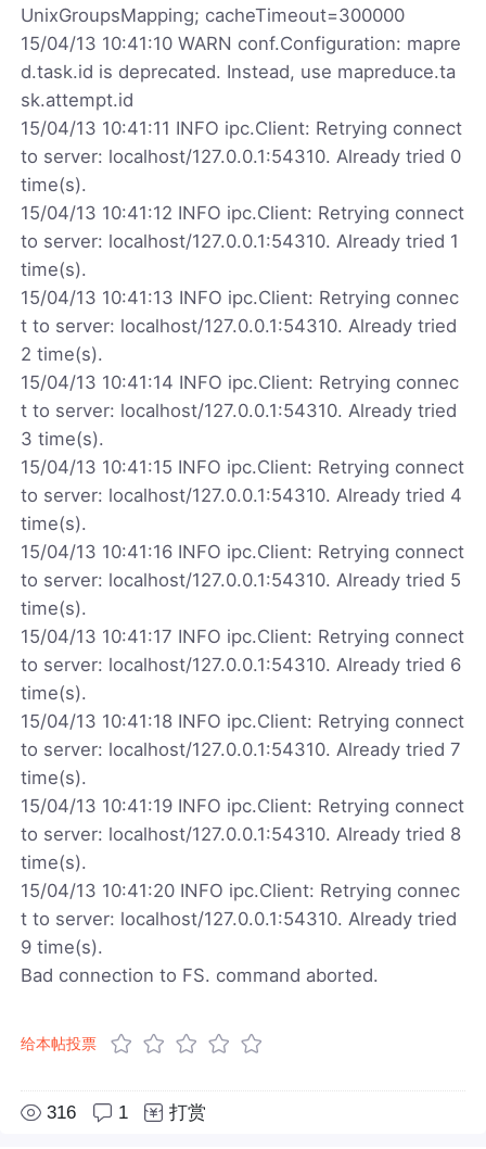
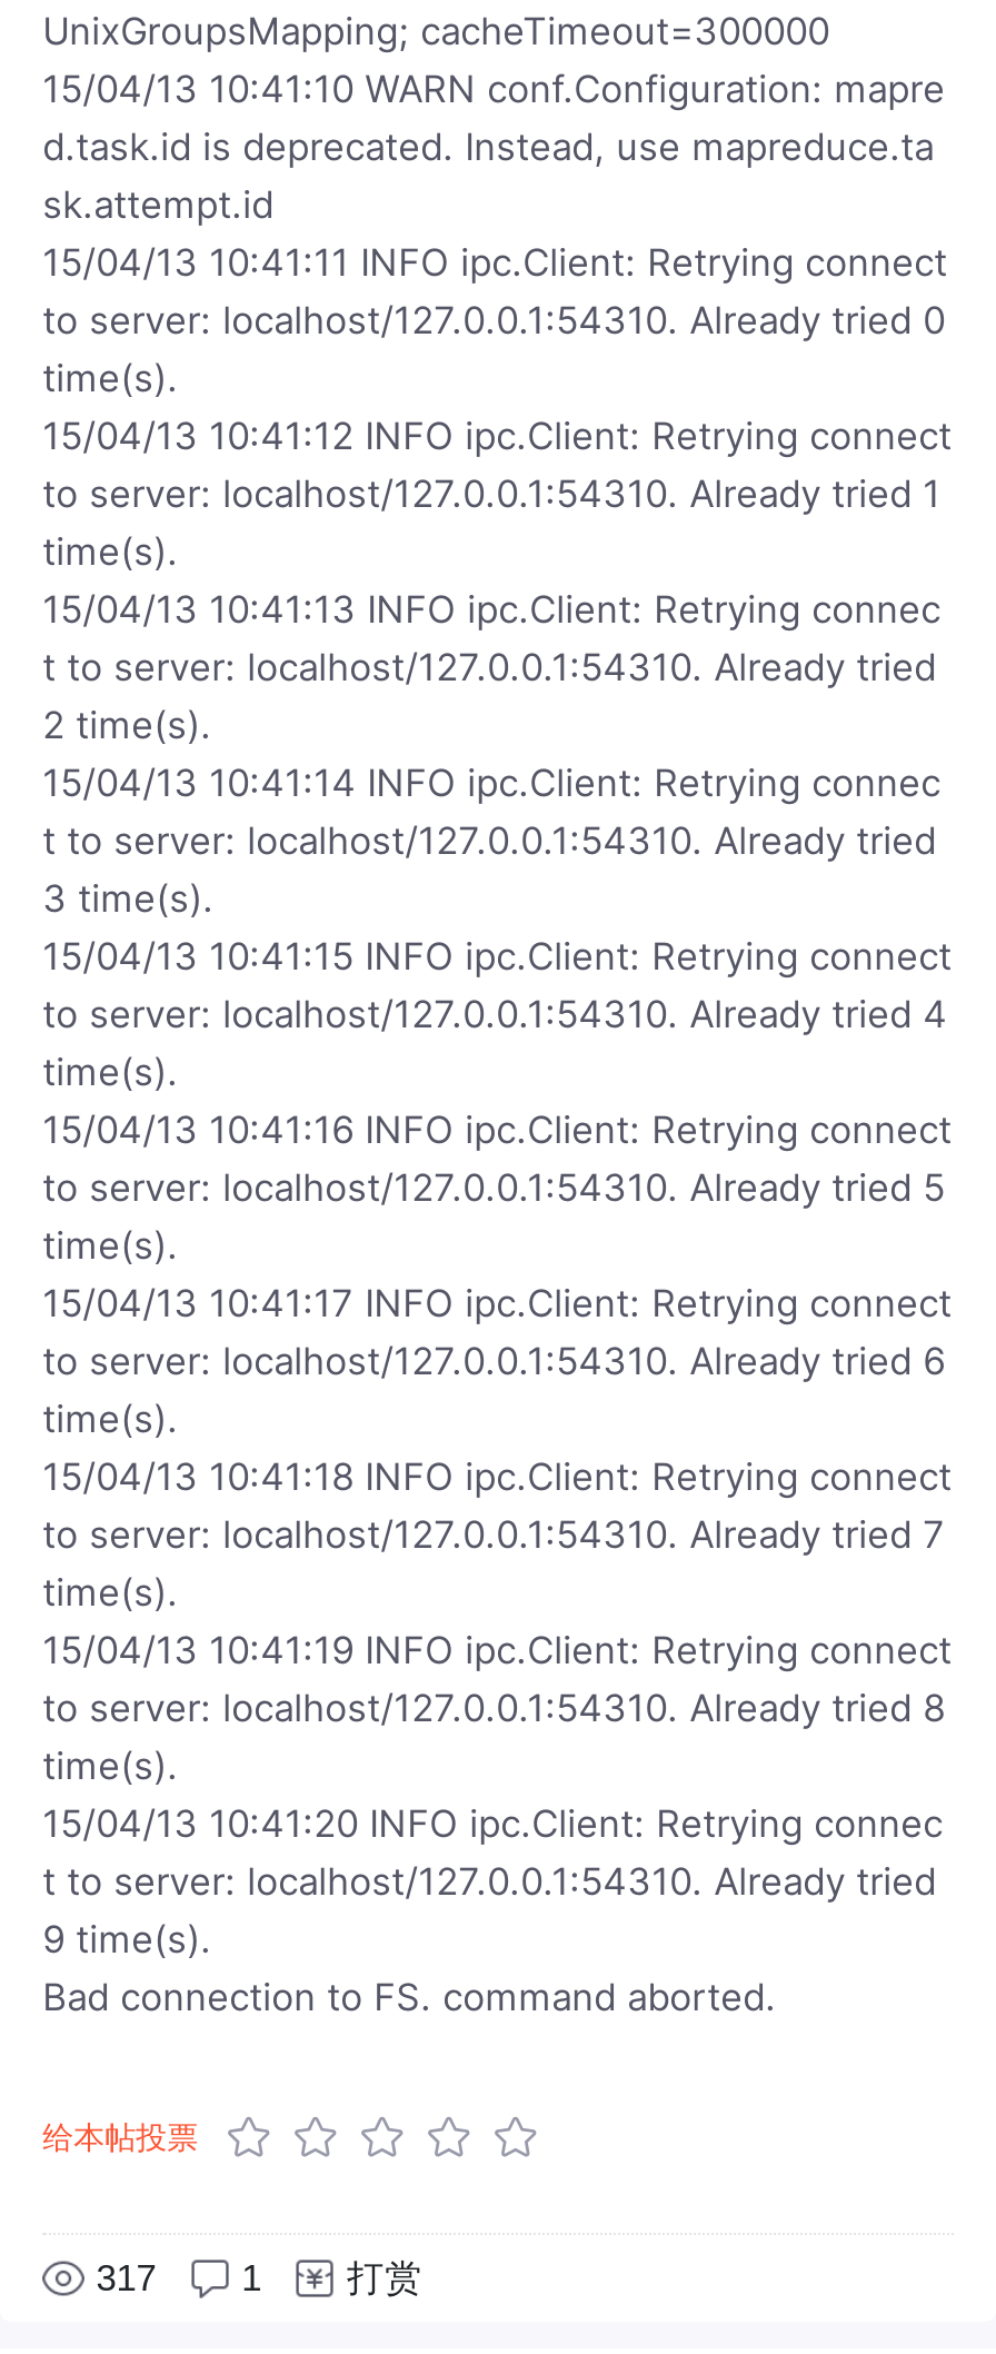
- 316
+ 317
